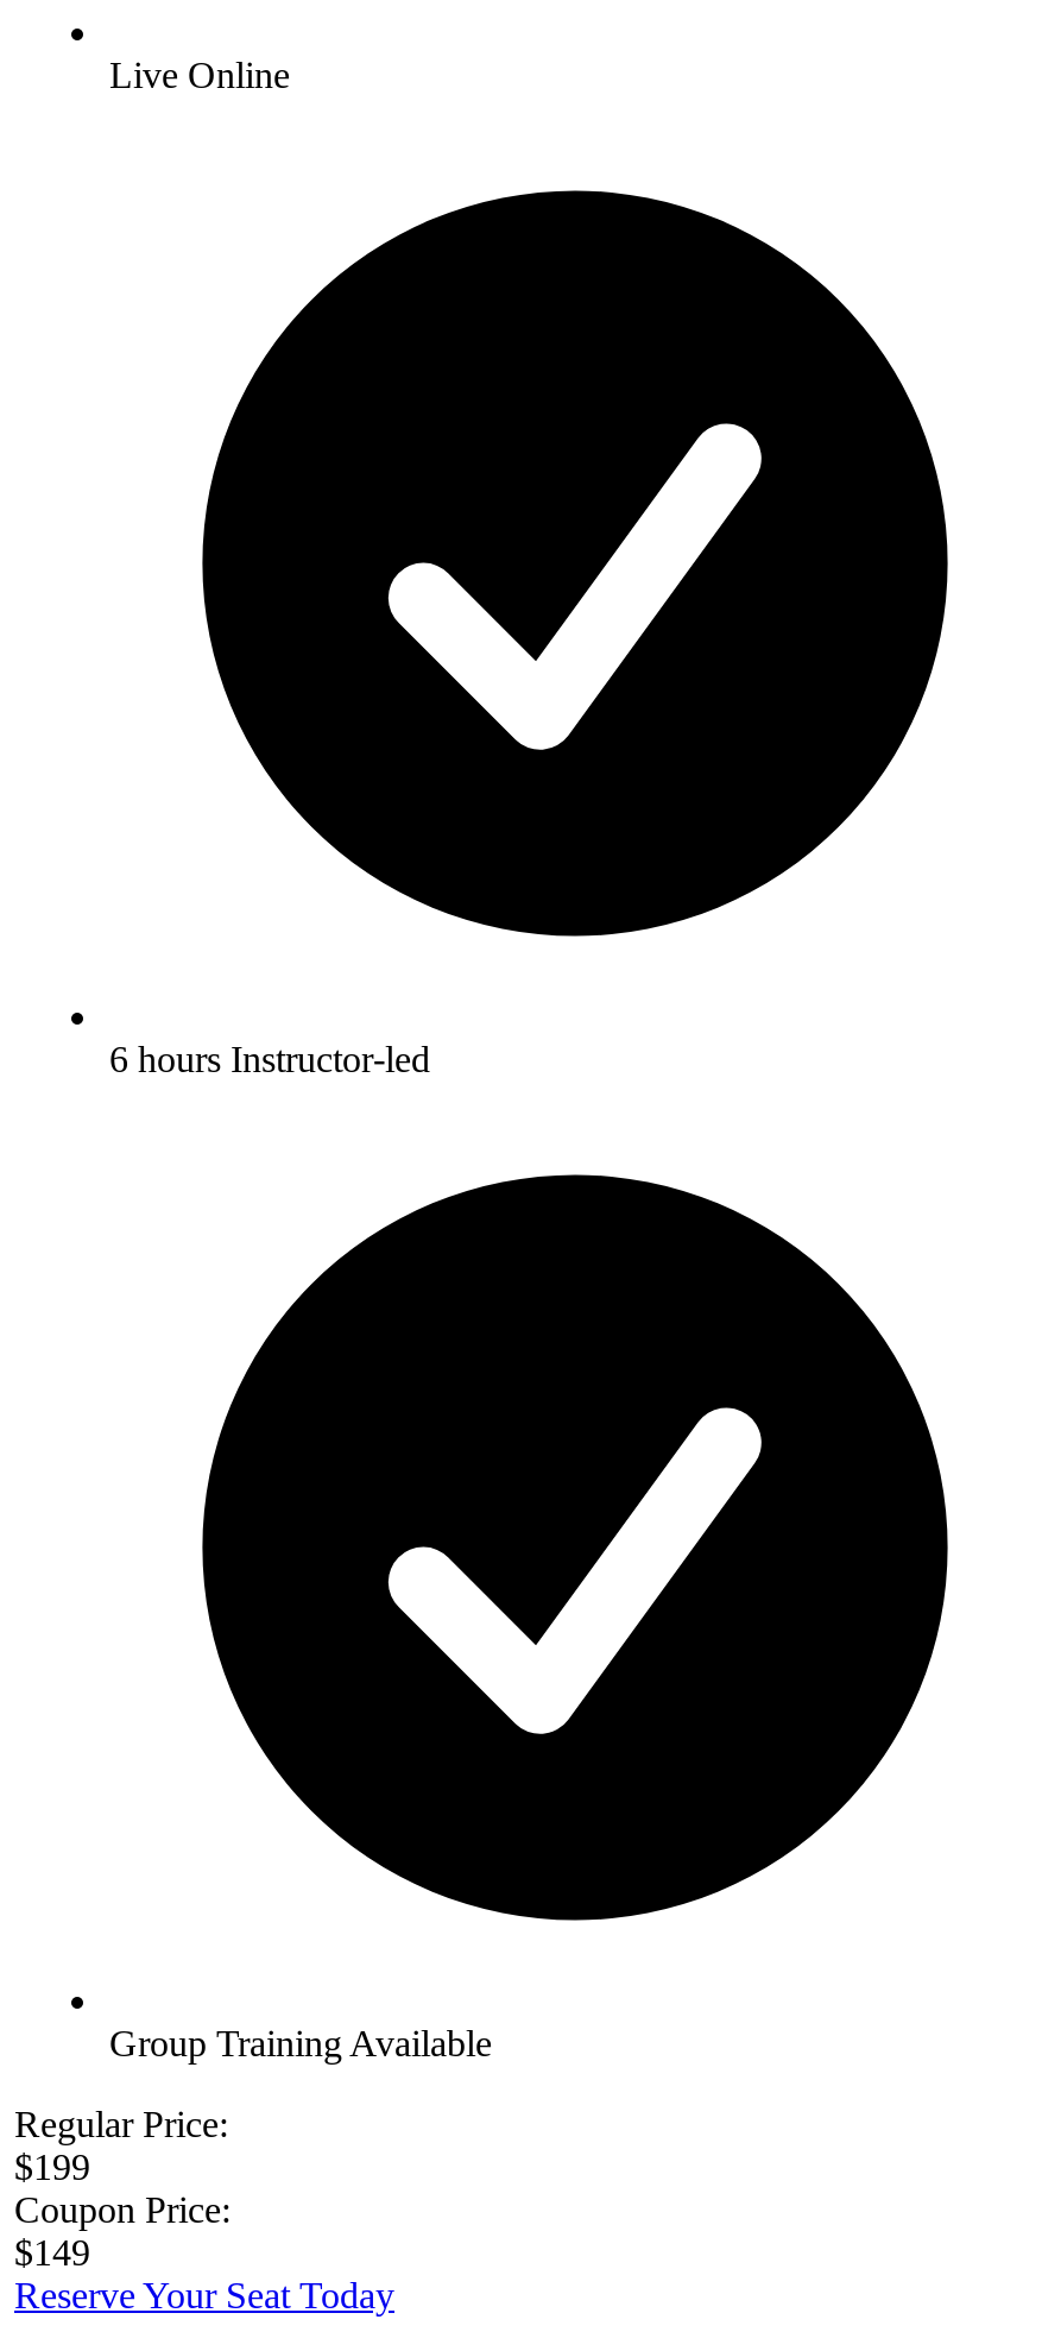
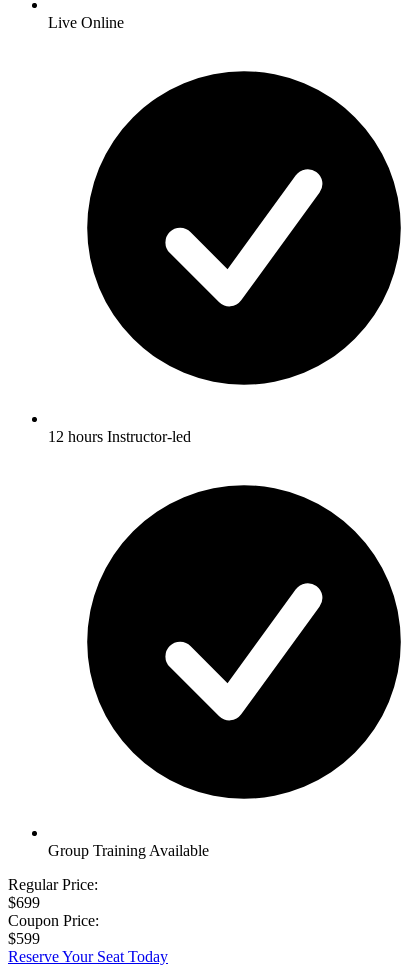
- 6 hours Instructor-led
+ 12 hours Instructor-led

- $199
+ $699

- $149
+ $599
